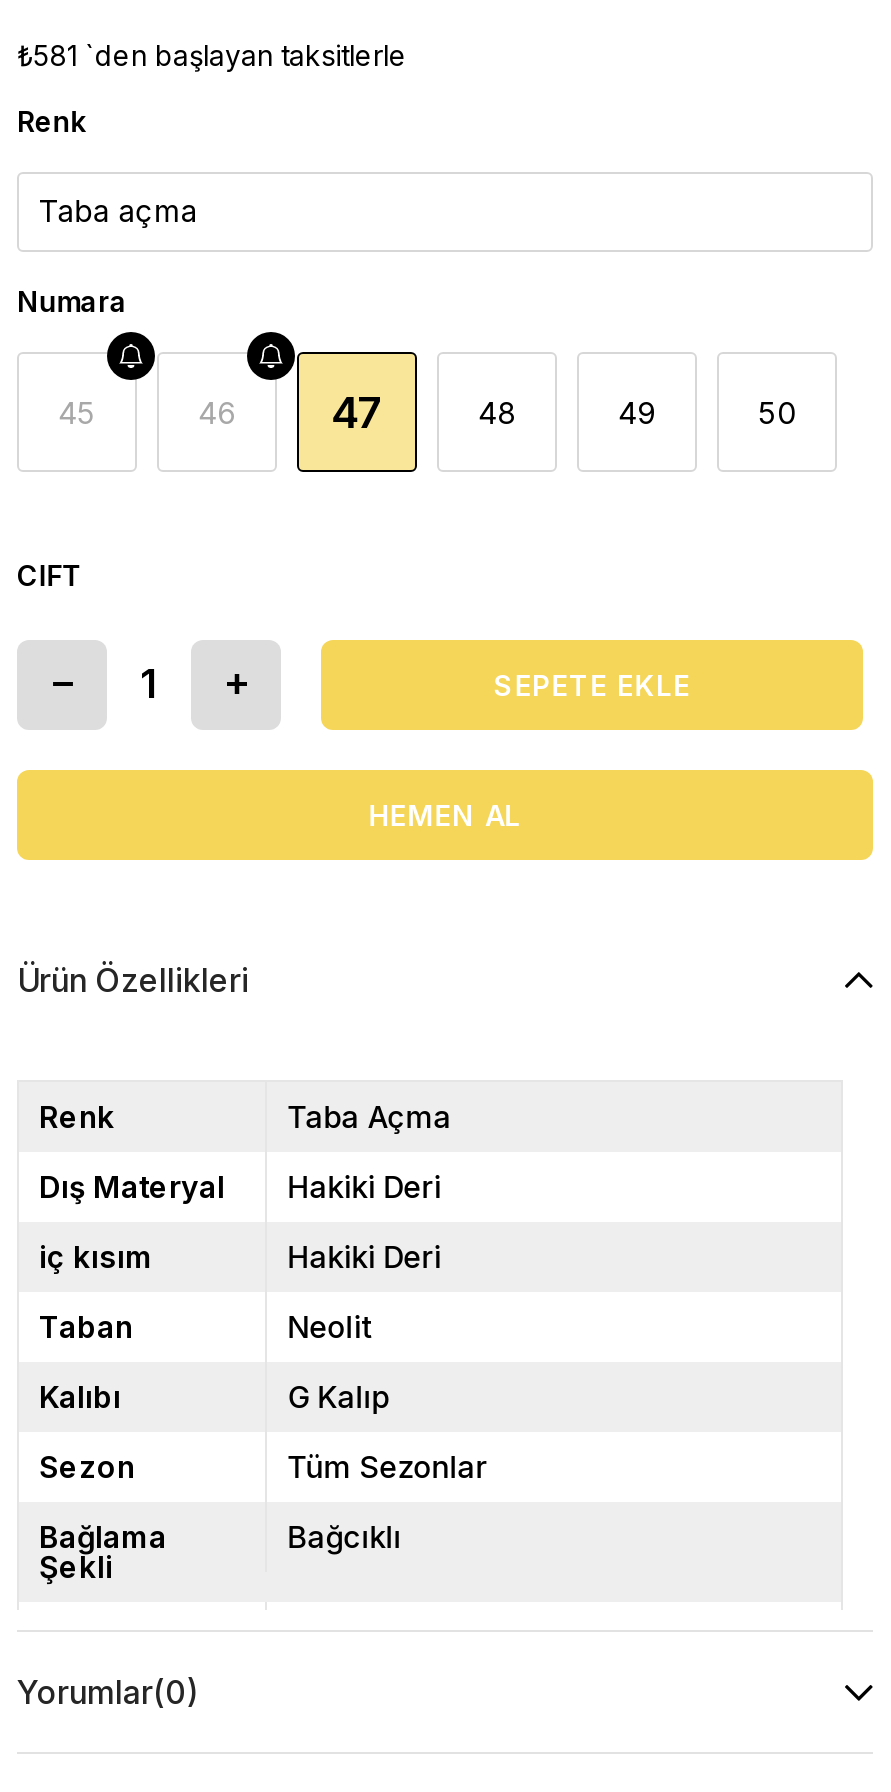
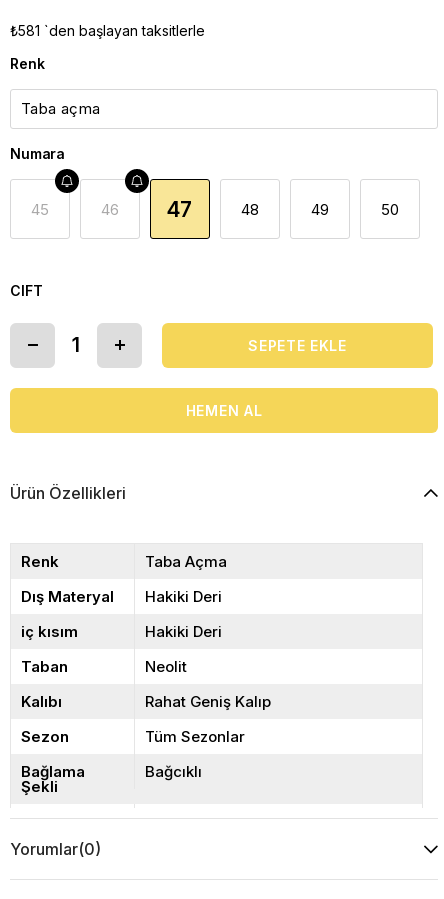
- G Kalıp
+ Rahat Geniş Kalıp
